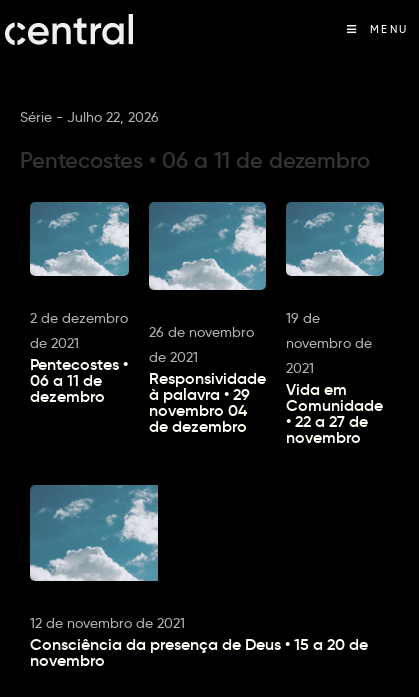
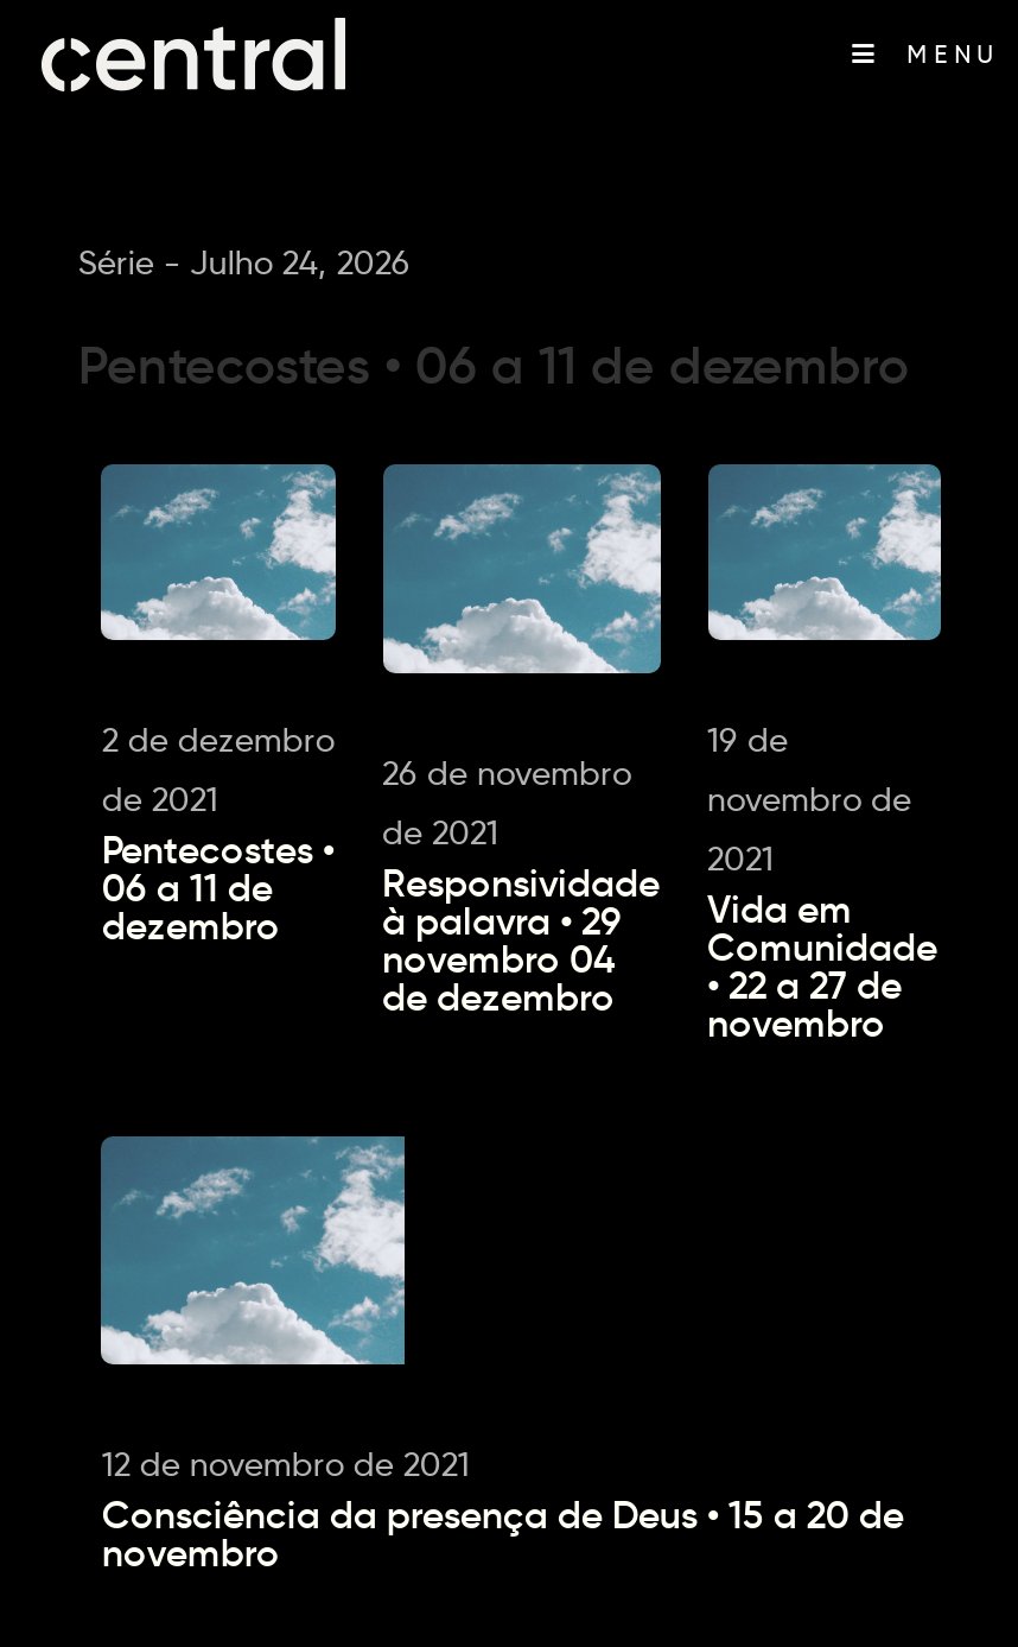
- Série - Julho 22, 2026
+ Série - Julho 24, 2026
